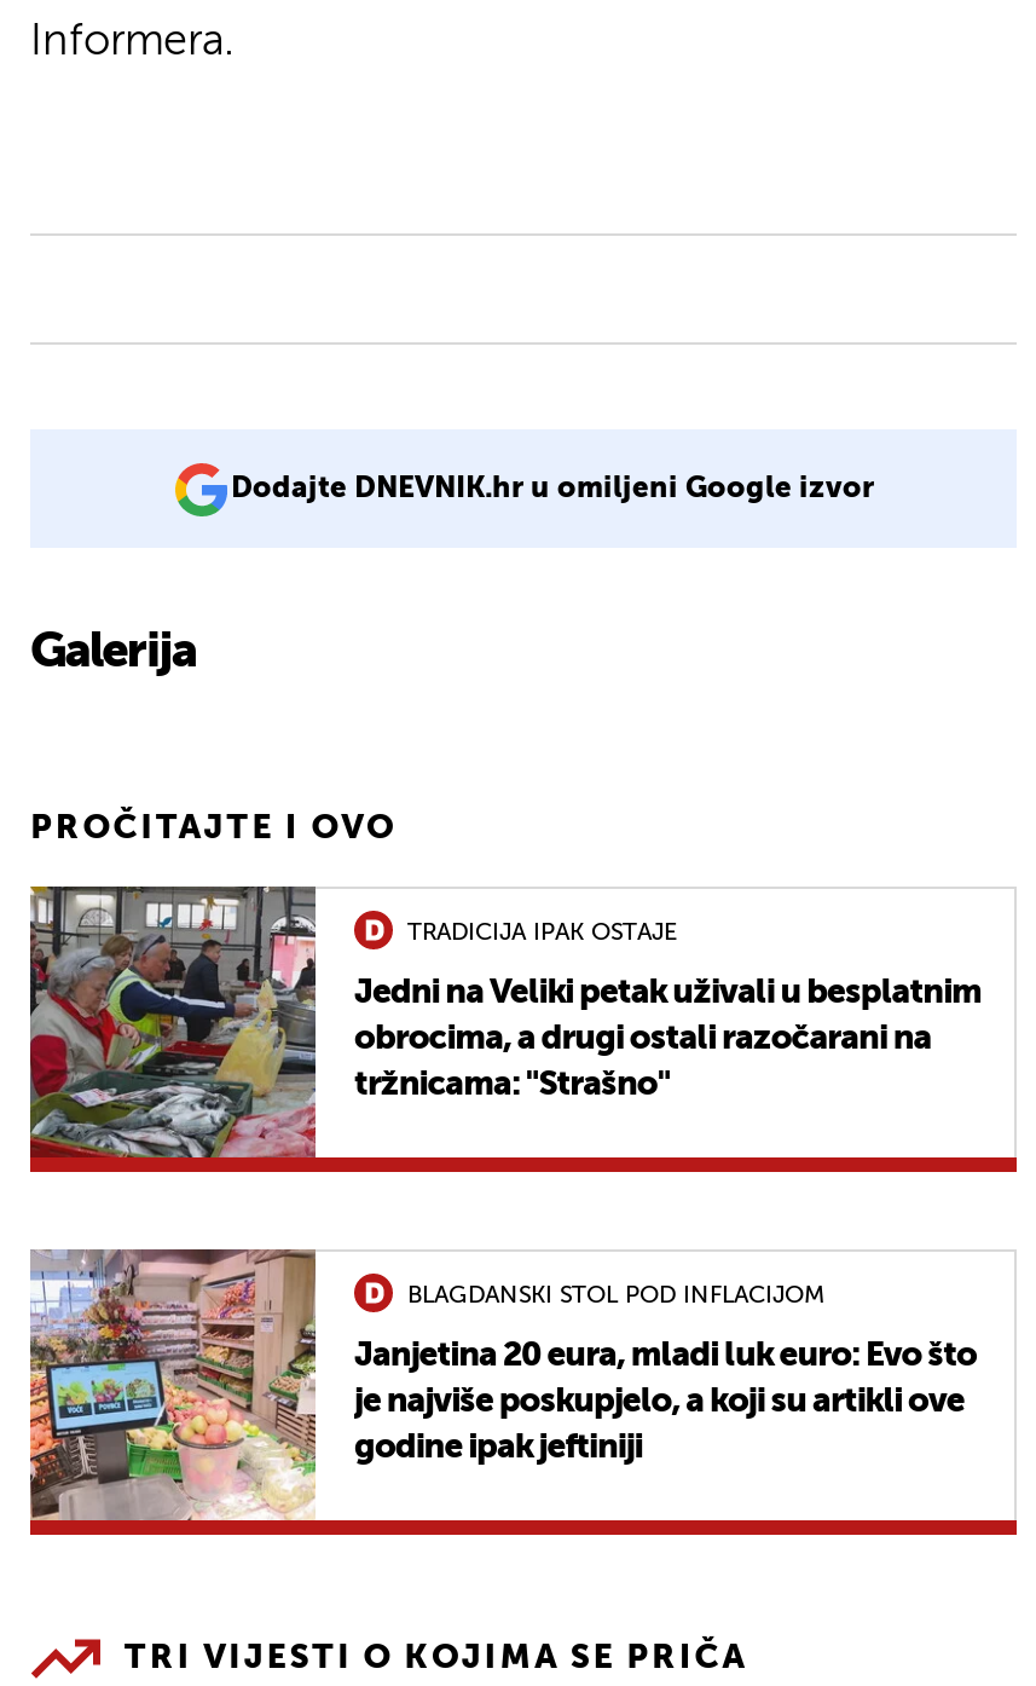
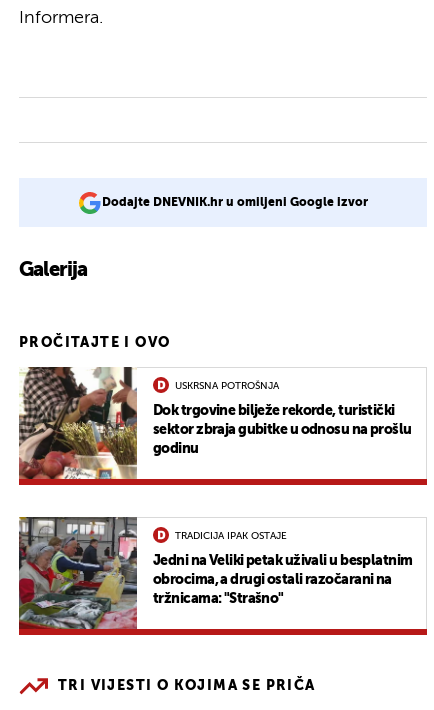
+ [image]
+ USKRSNA POTROŠNJA
+ Dok trgovine bilježe rekorde, turistički
+ sektor zbraja gubitke u odnosu na prošlu
+ godinu

moved down: [image] | TRADICIJA IPAK OSTAJE | Jedni na Veliki petak uživali u besplatnim | obrocima, a drugi ostali razočarani na | tržnicama: "Strašno"

- [image]
- BLAGDANSKI STOL POD INFLACIJOM
- Janjetina 20 eura, mladi luk euro: Evo što
- je najviše poskupjelo, a koji su artikli ove
- godine ipak jeftiniji
